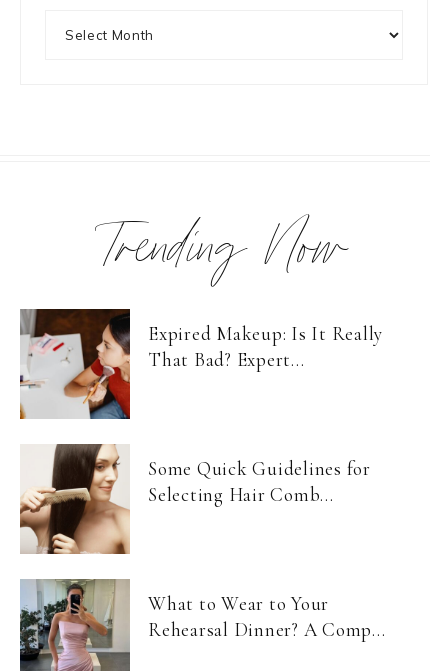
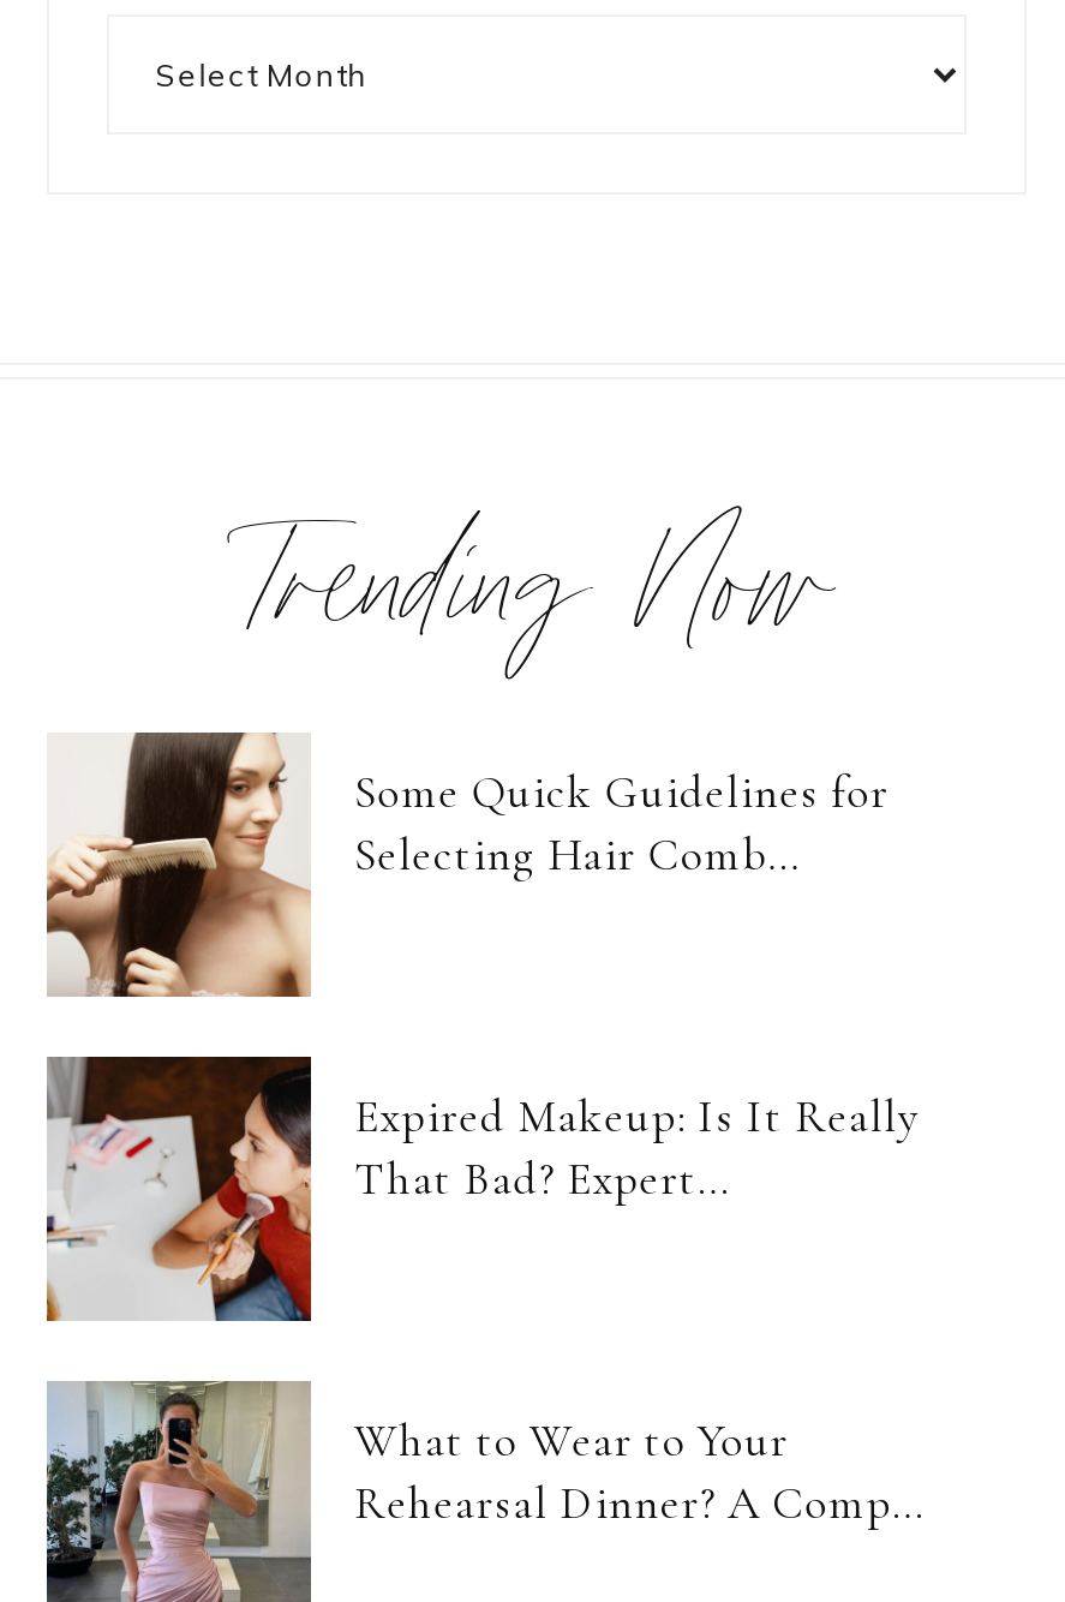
moved down: [image] | Expired Makeup: Is It Really | That Bad? Expert...

moved up: [image] | Some Quick Guidelines for | Selecting Hair Comb...
